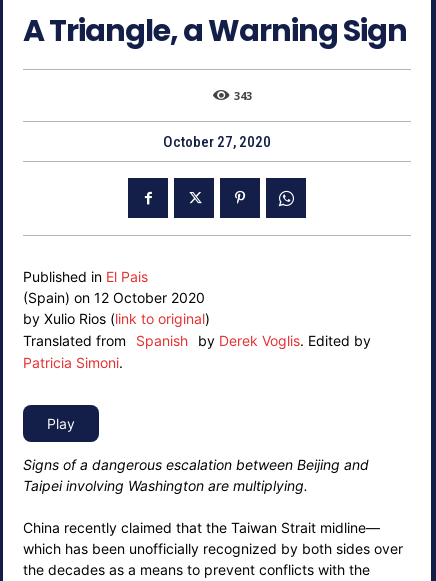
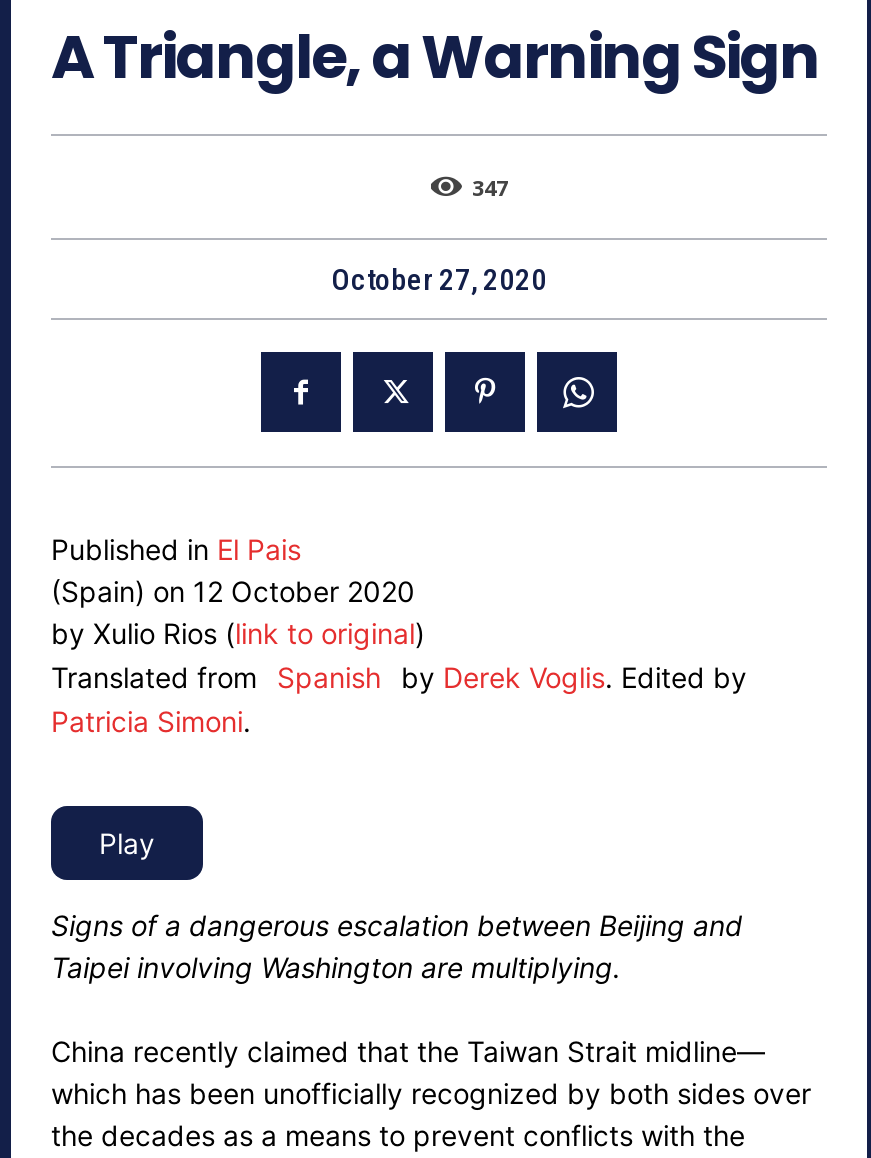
- 343
+ 347
